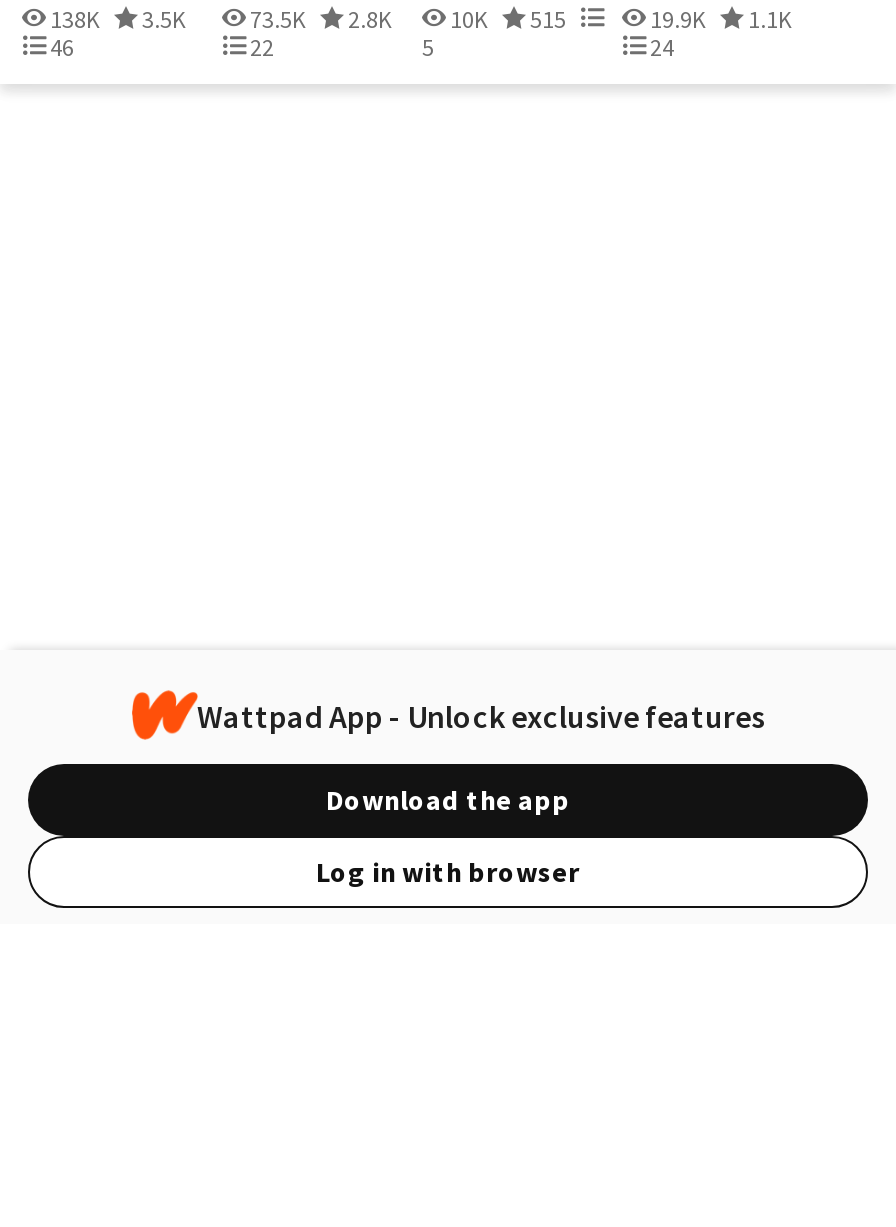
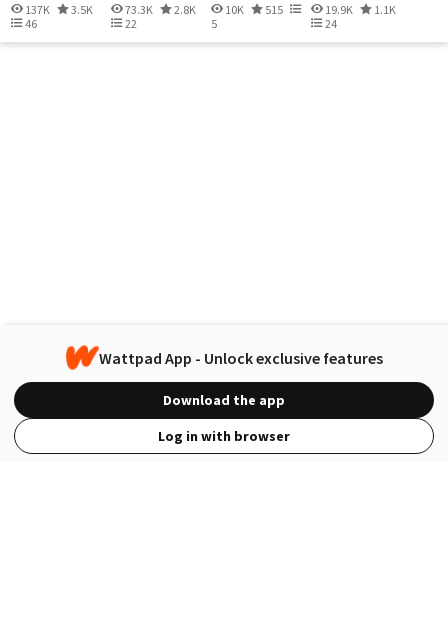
- 138K
+ 137K

- 73.5K
+ 73.3K
